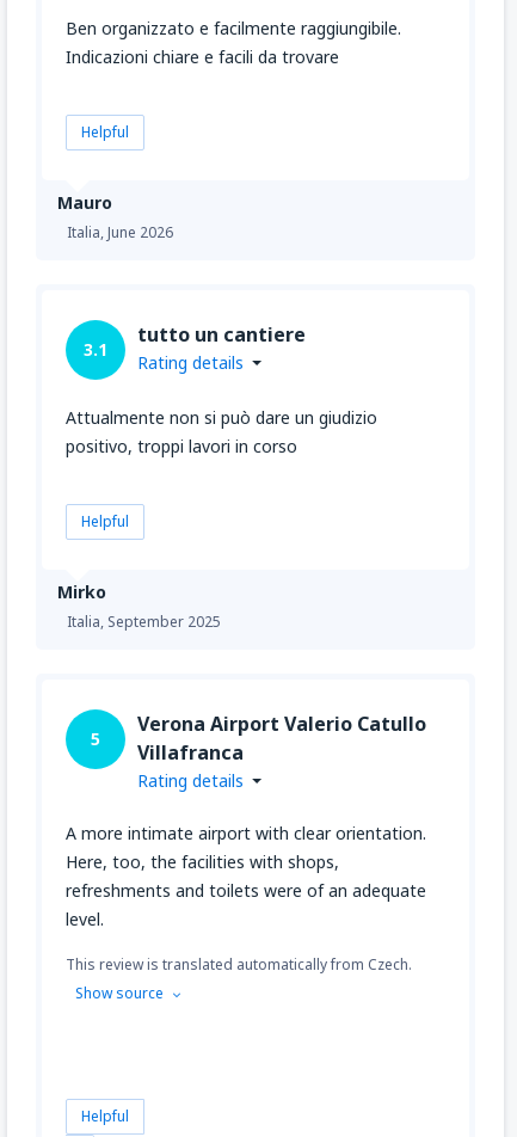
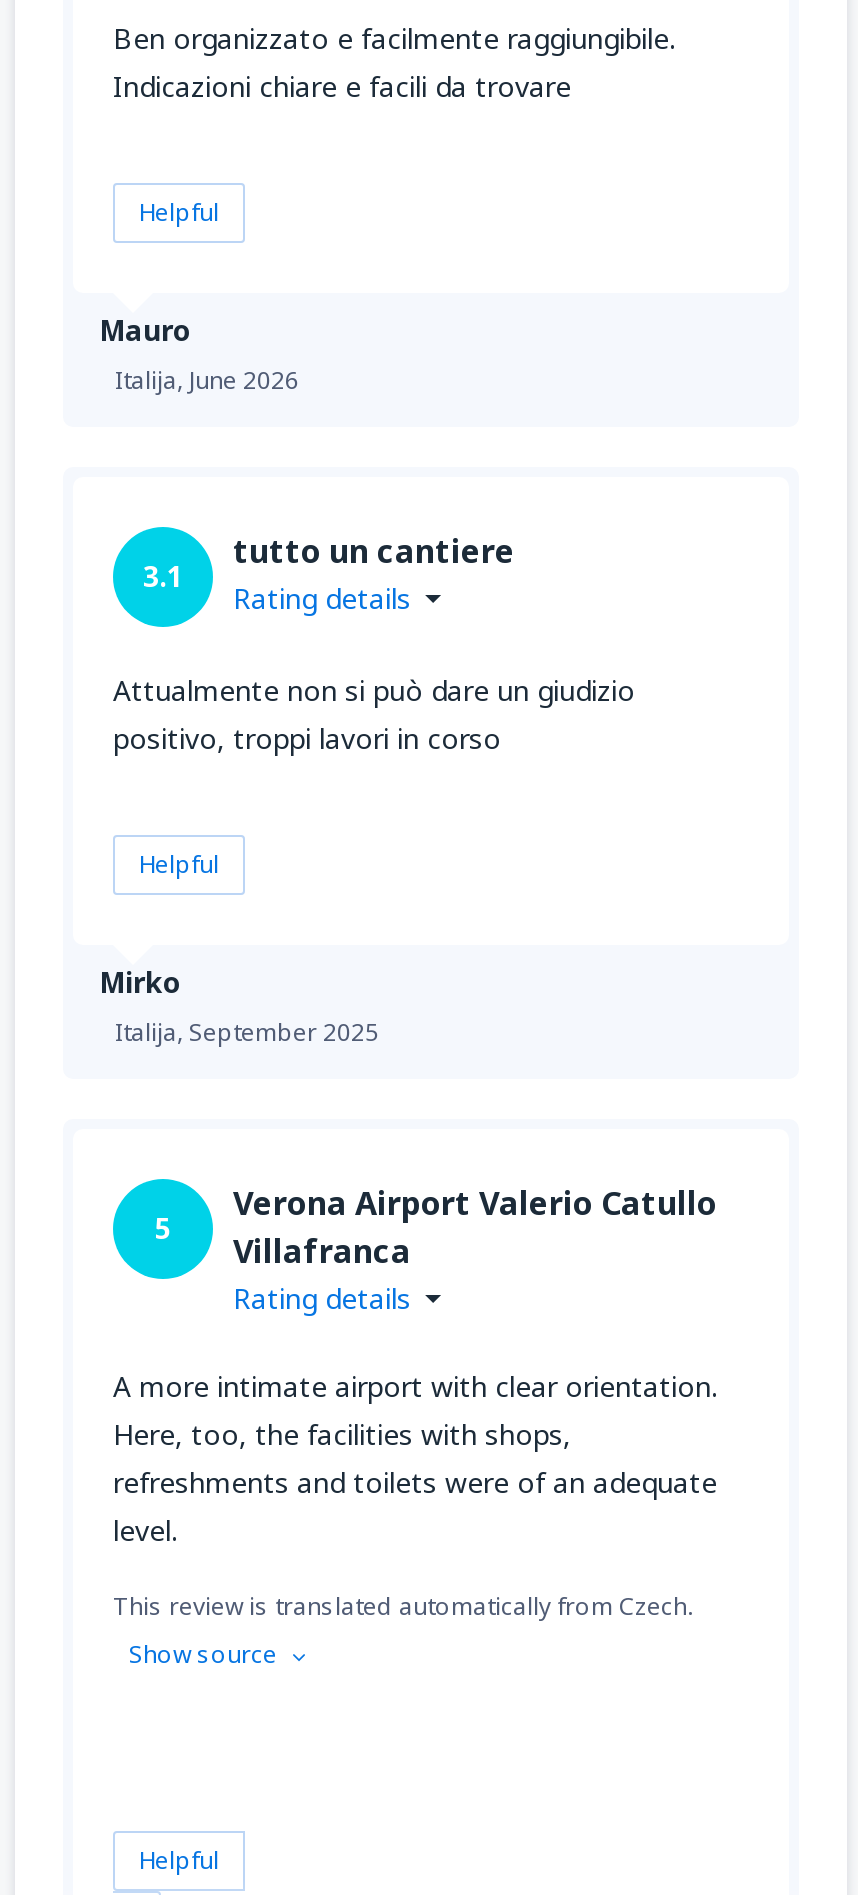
- Italia, June 2026
+ Italija, June 2026

- Italia, September 2025
+ Italija, September 2025
